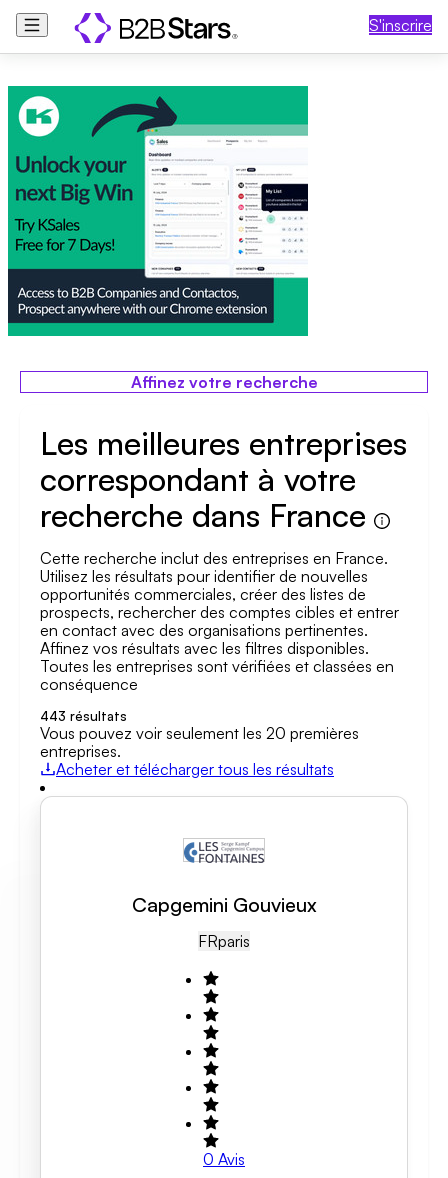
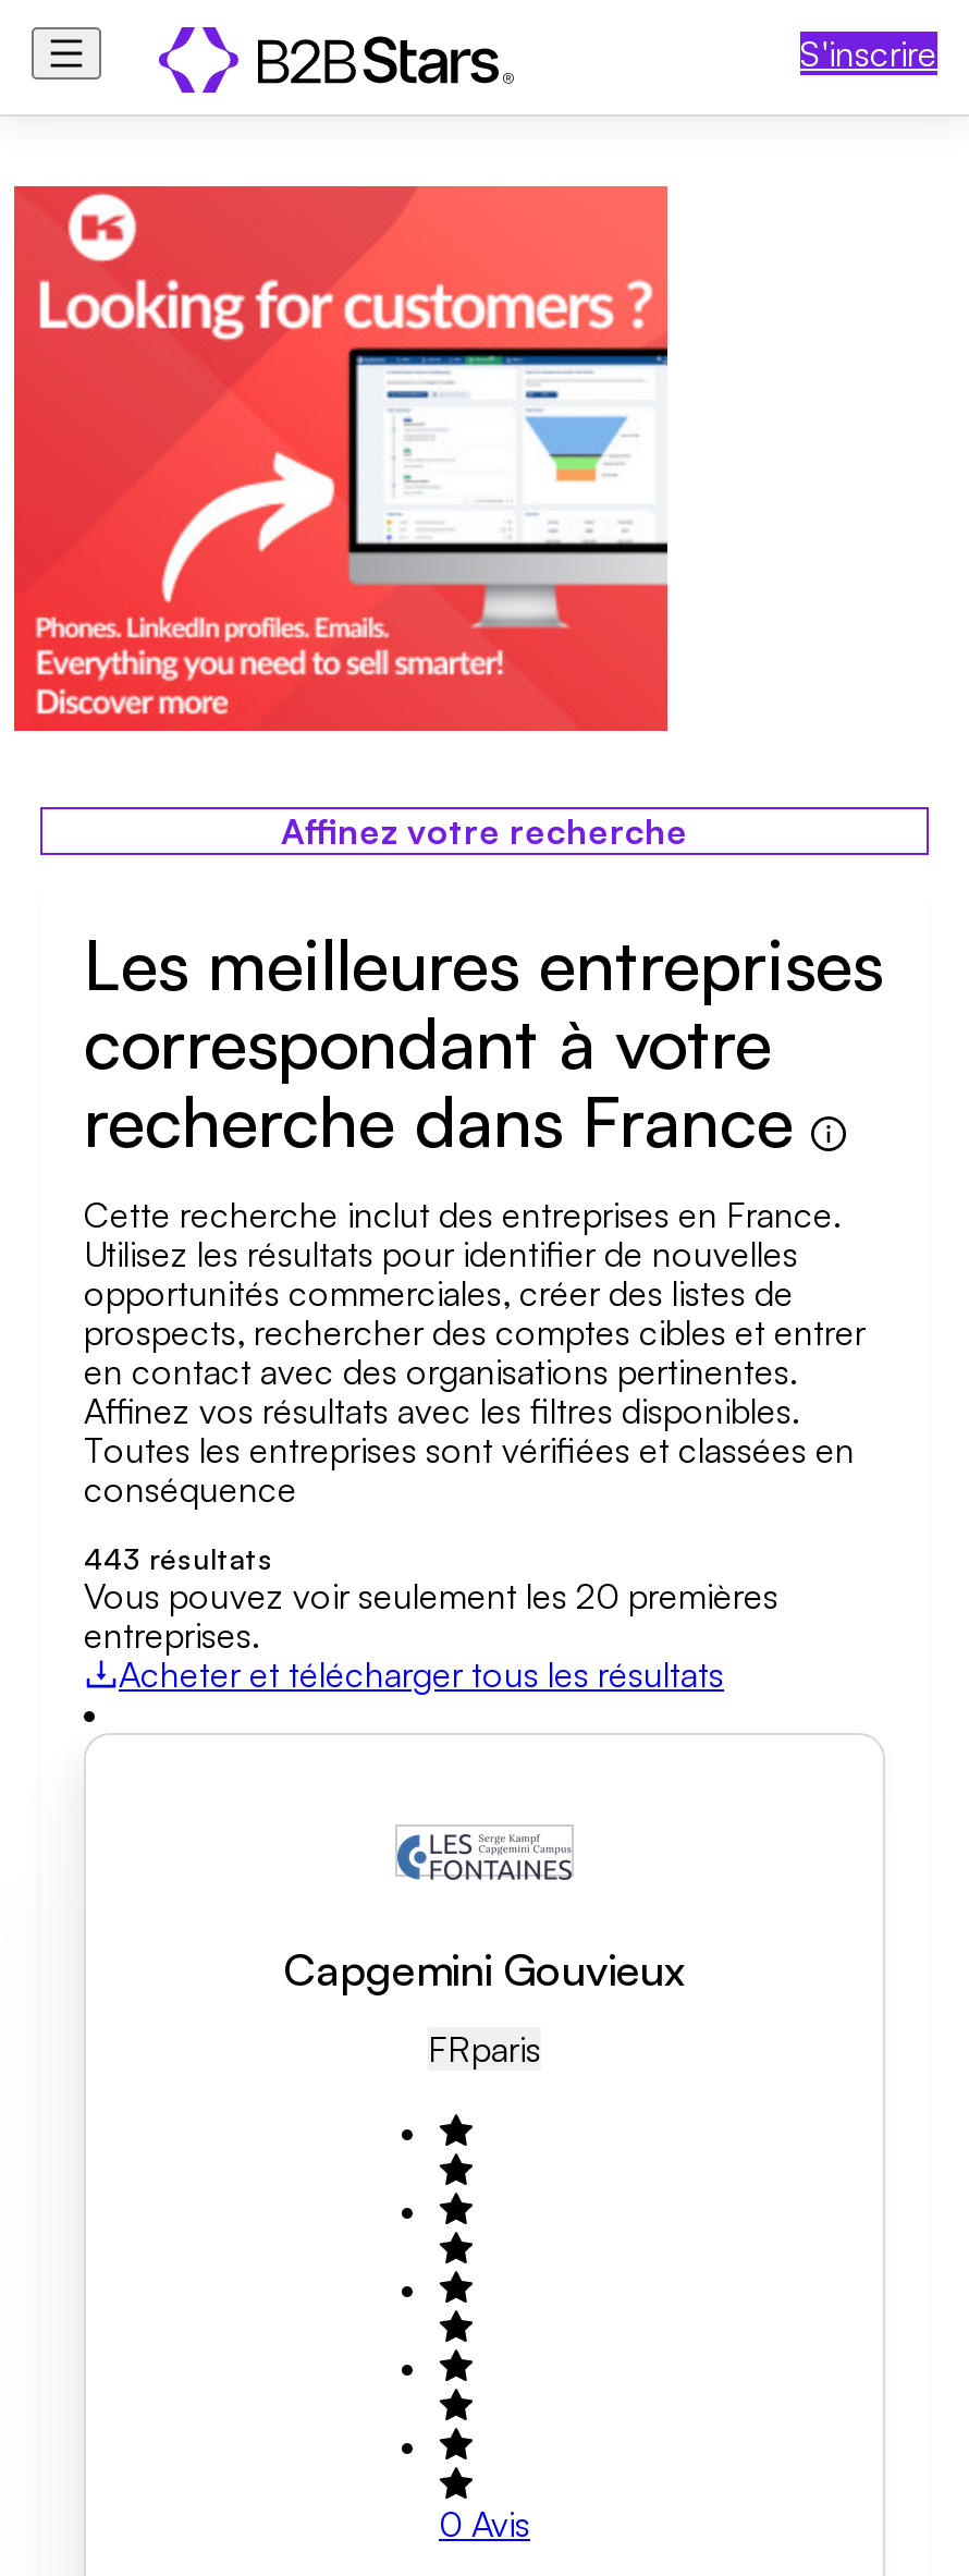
- [image]
+ [image]
